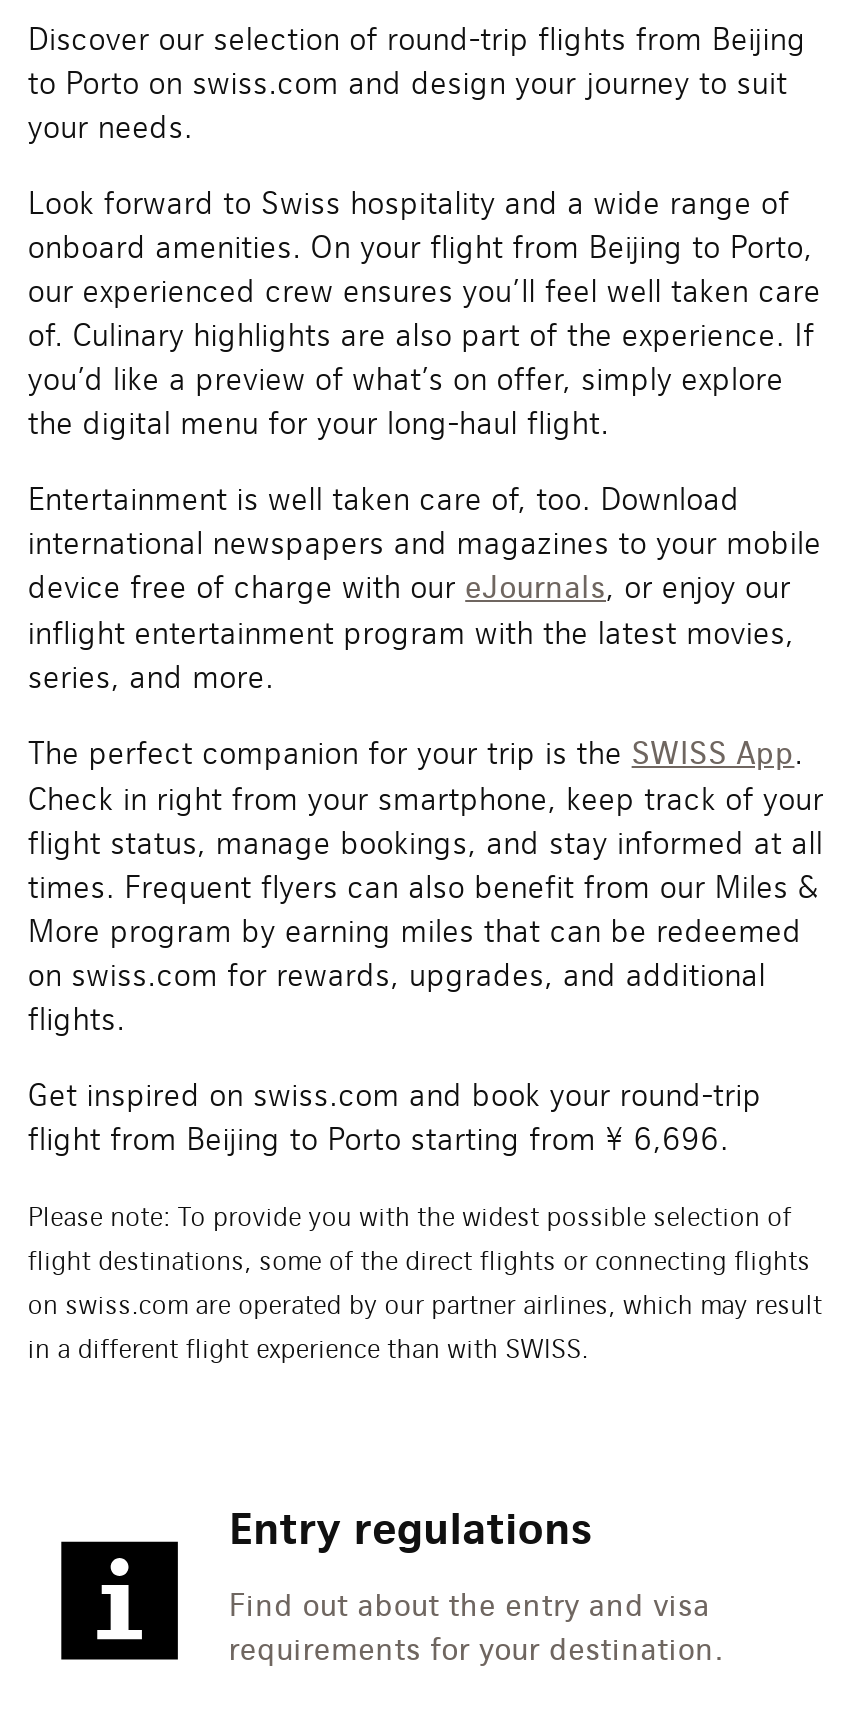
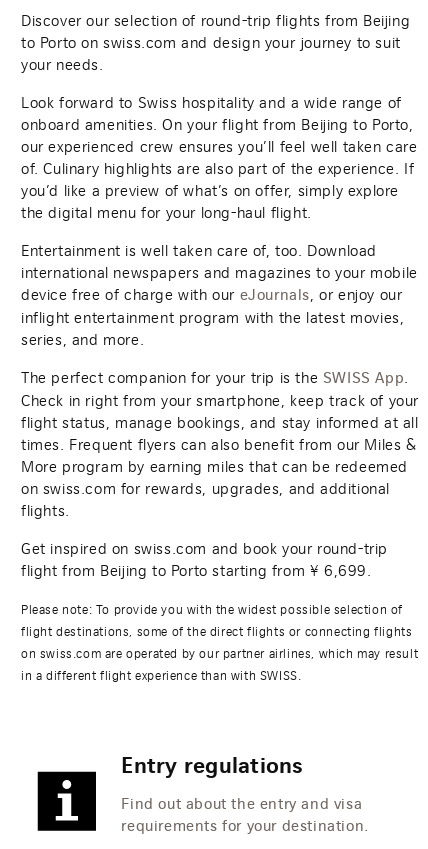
- flight from Beijing to Porto starting from ¥6,696.
+ flight from Beijing to Porto starting from ¥6,699.
